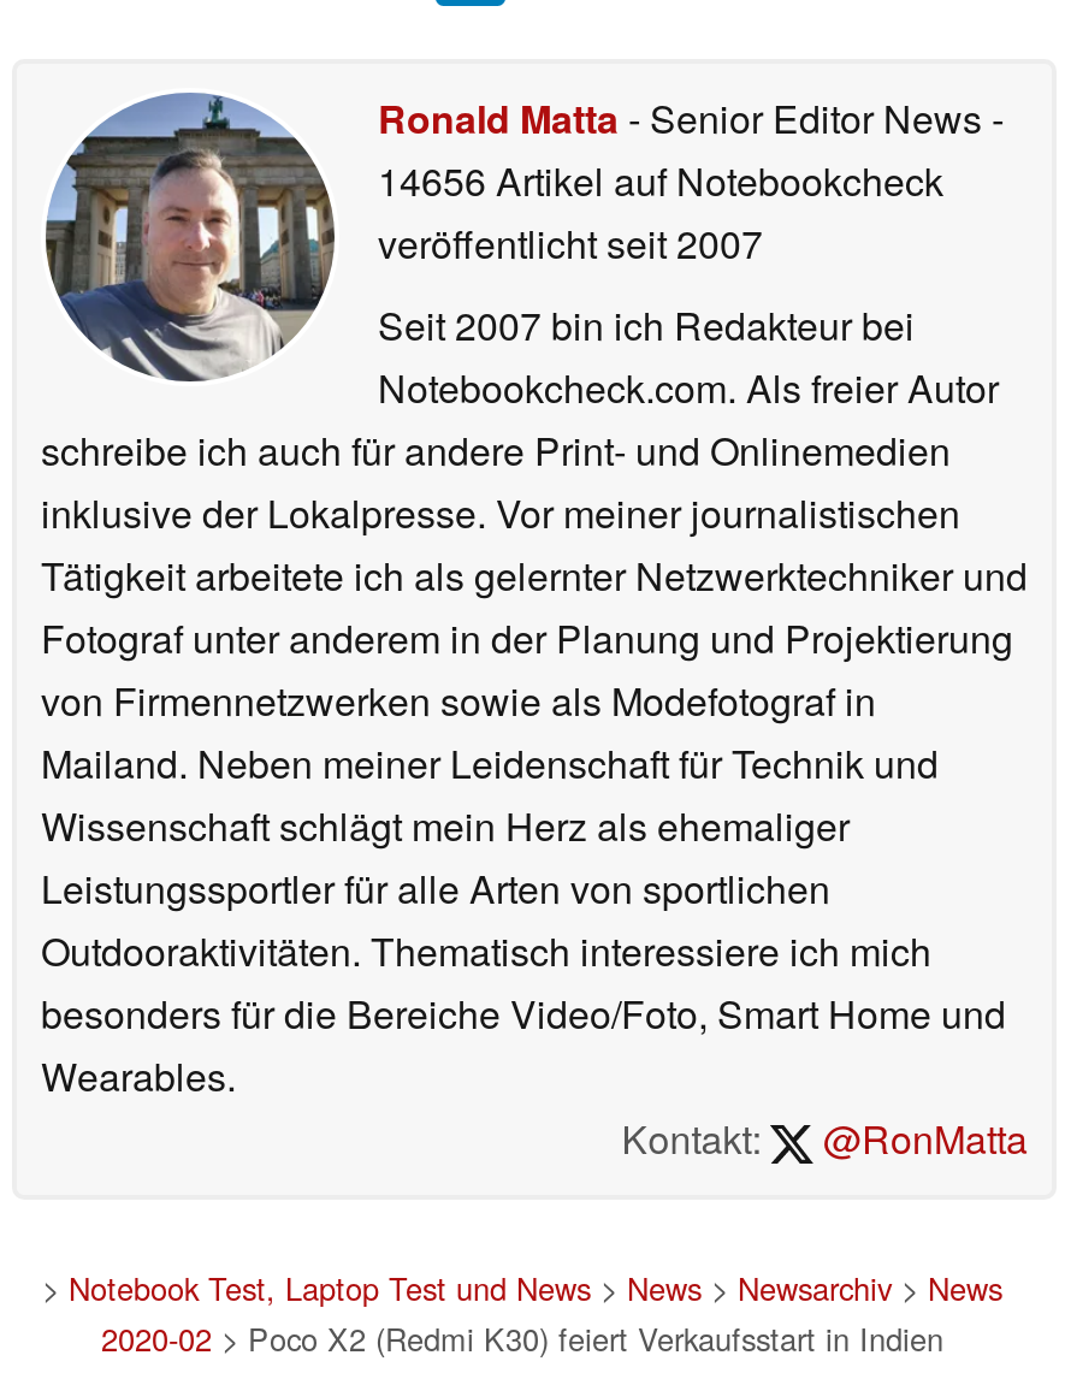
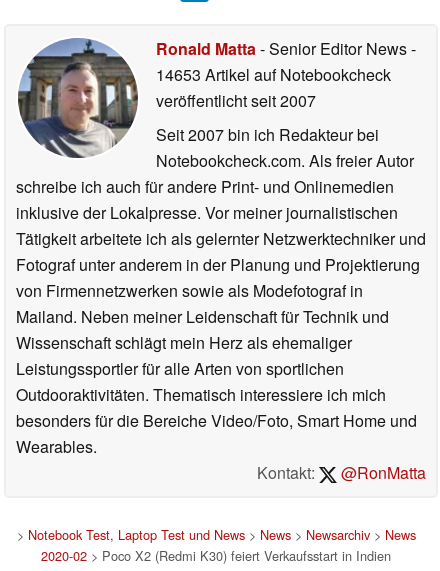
- 14656 Artikel auf Notebookcheck
+ 14653 Artikel auf Notebookcheck
